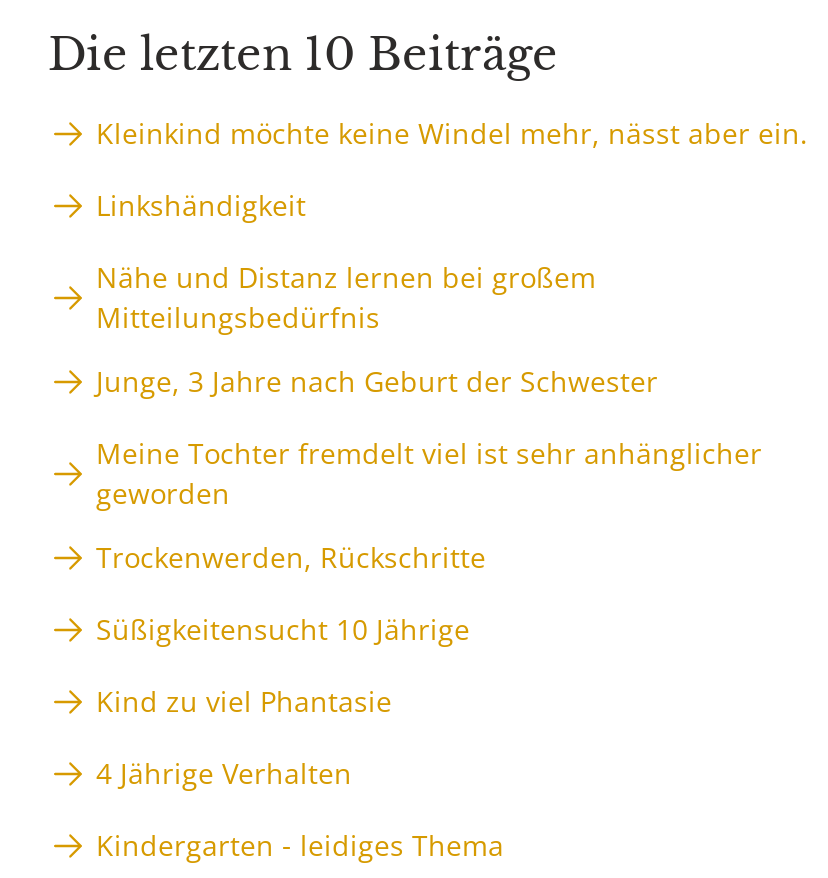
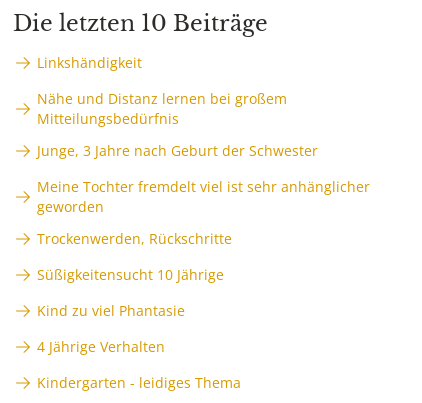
- Kleinkind möchte keine Windel mehr, nässt aber ein.
